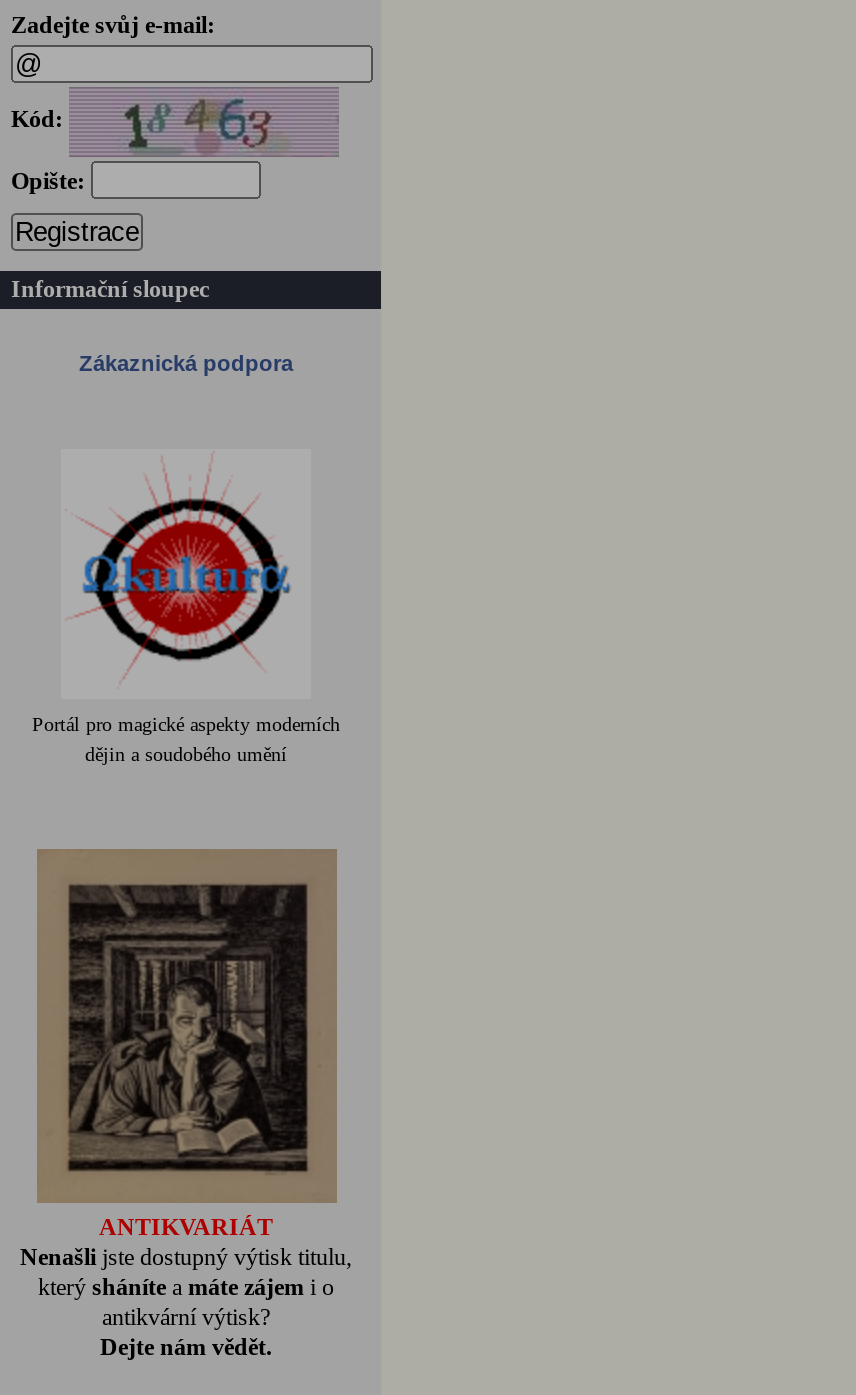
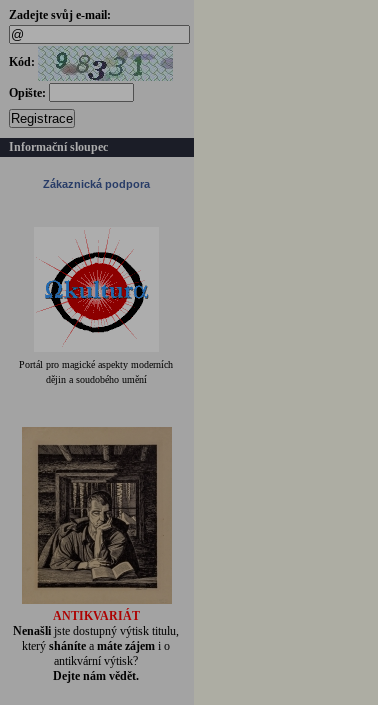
- [image]
+ [image]
